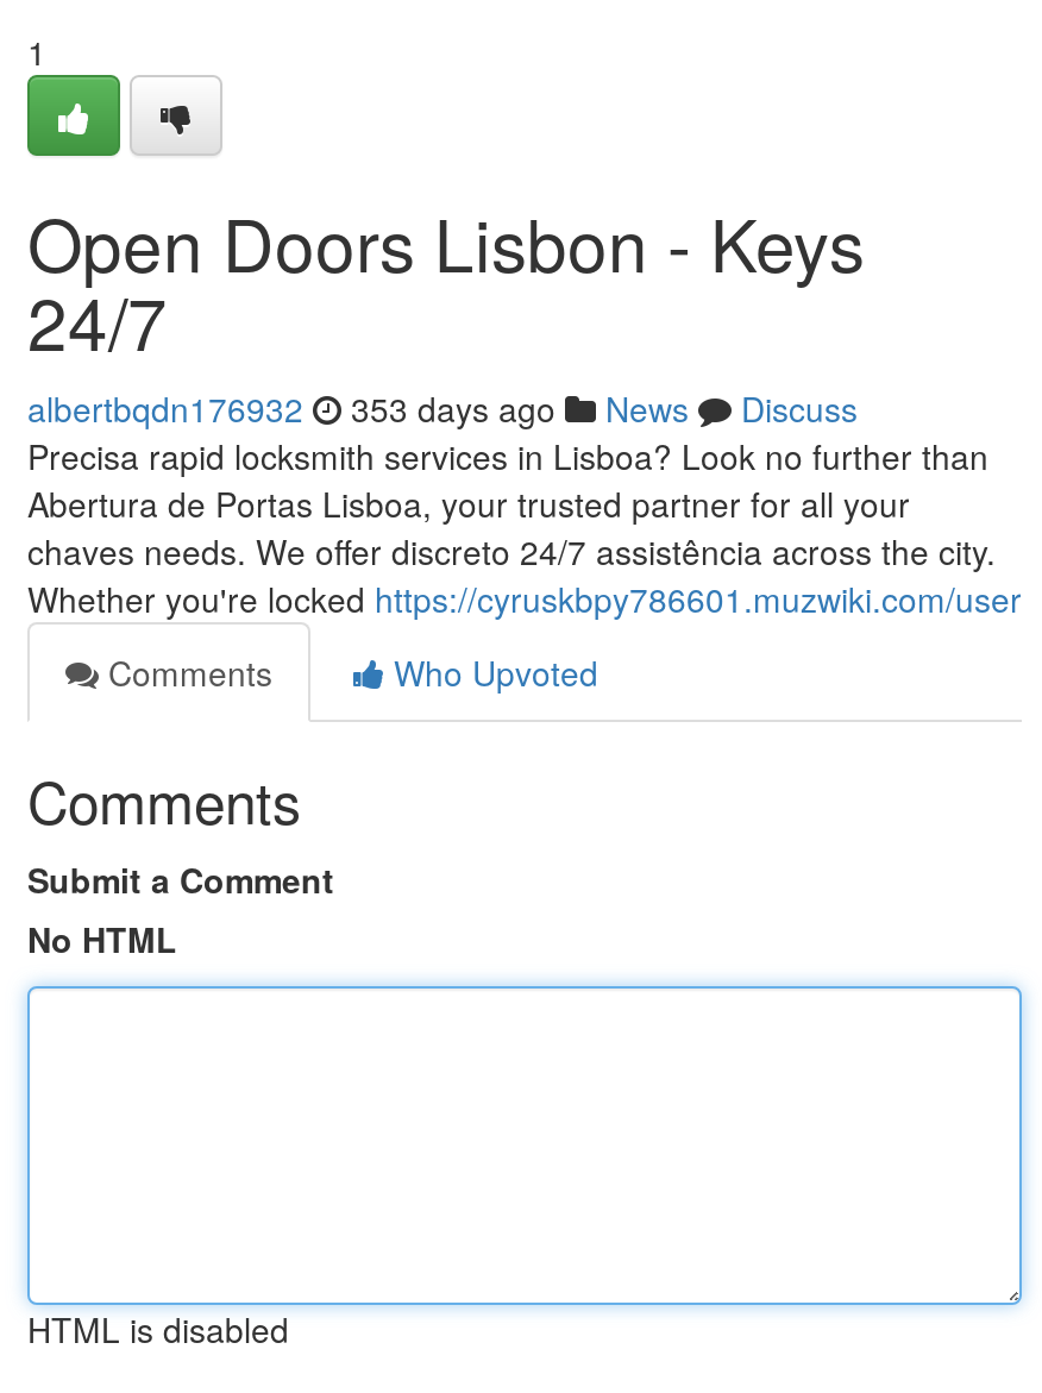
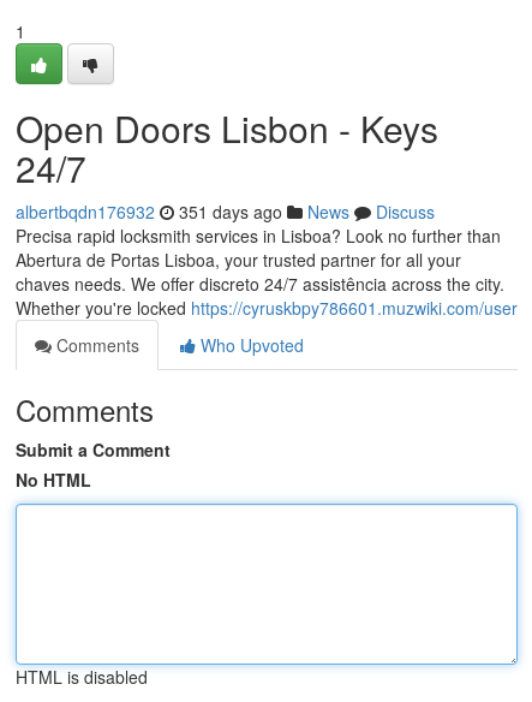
- albertbqdn176932 353 days ago News Discuss
+ albertbqdn176932 351 days ago News Discuss
